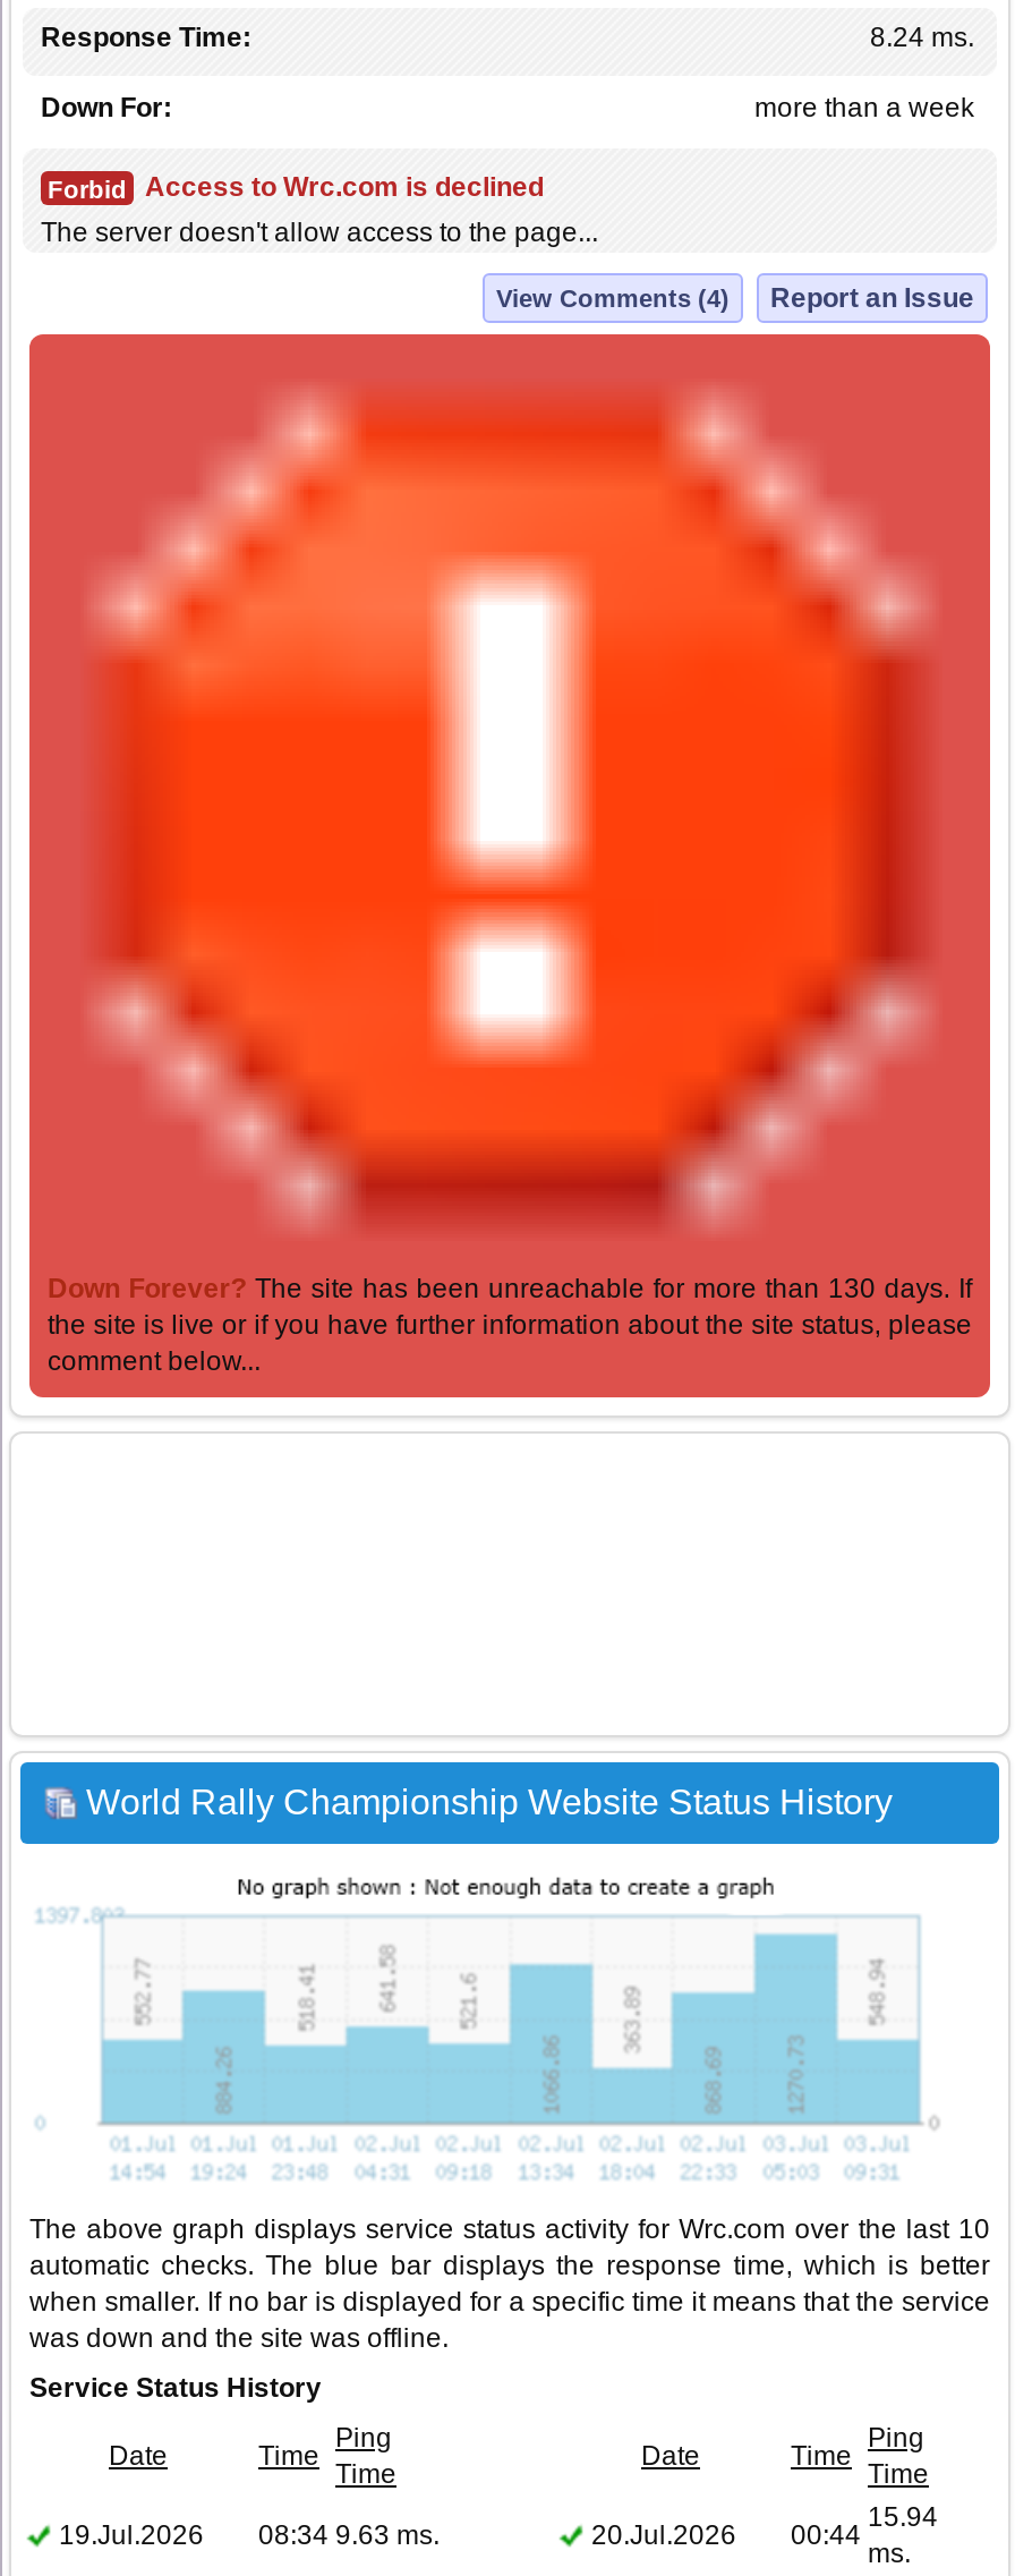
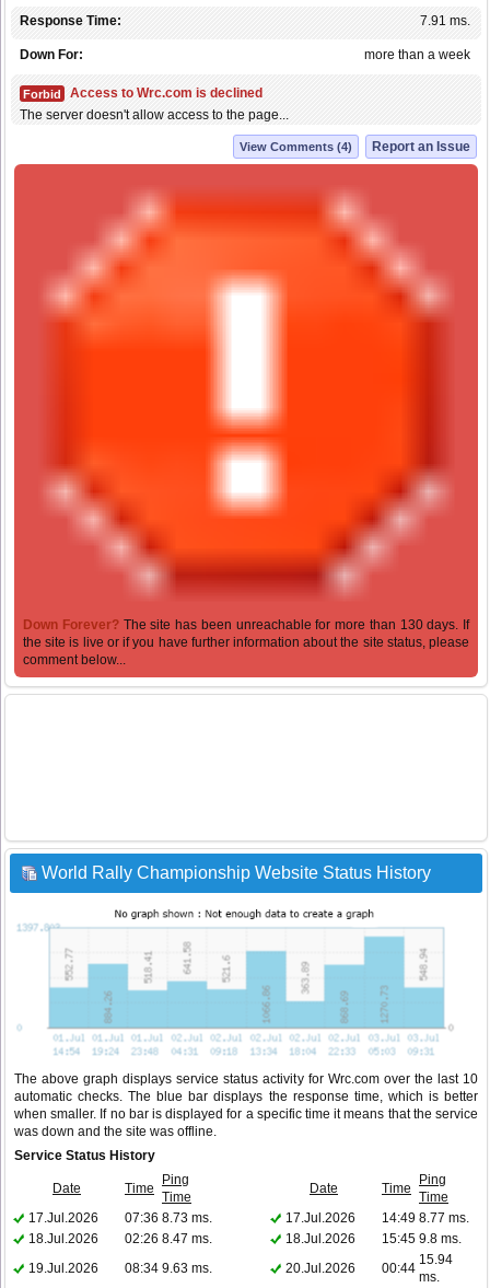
- 8.24 ms.
+ 7.91 ms.

+ 17.Jul.2026
+ 07:36 8.73 ms.
+ 17.Jul.2026
+ 14:49 8.77 ms.
+ 18.Jul.2026
+ 02:26 8.47 ms.
+ 18.Jul.2026
+ 15:45 9.8 ms.
